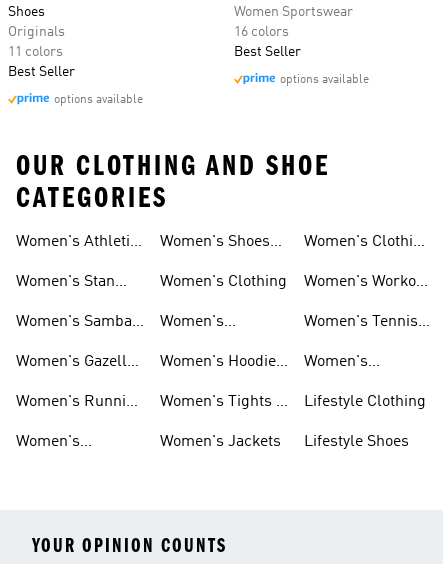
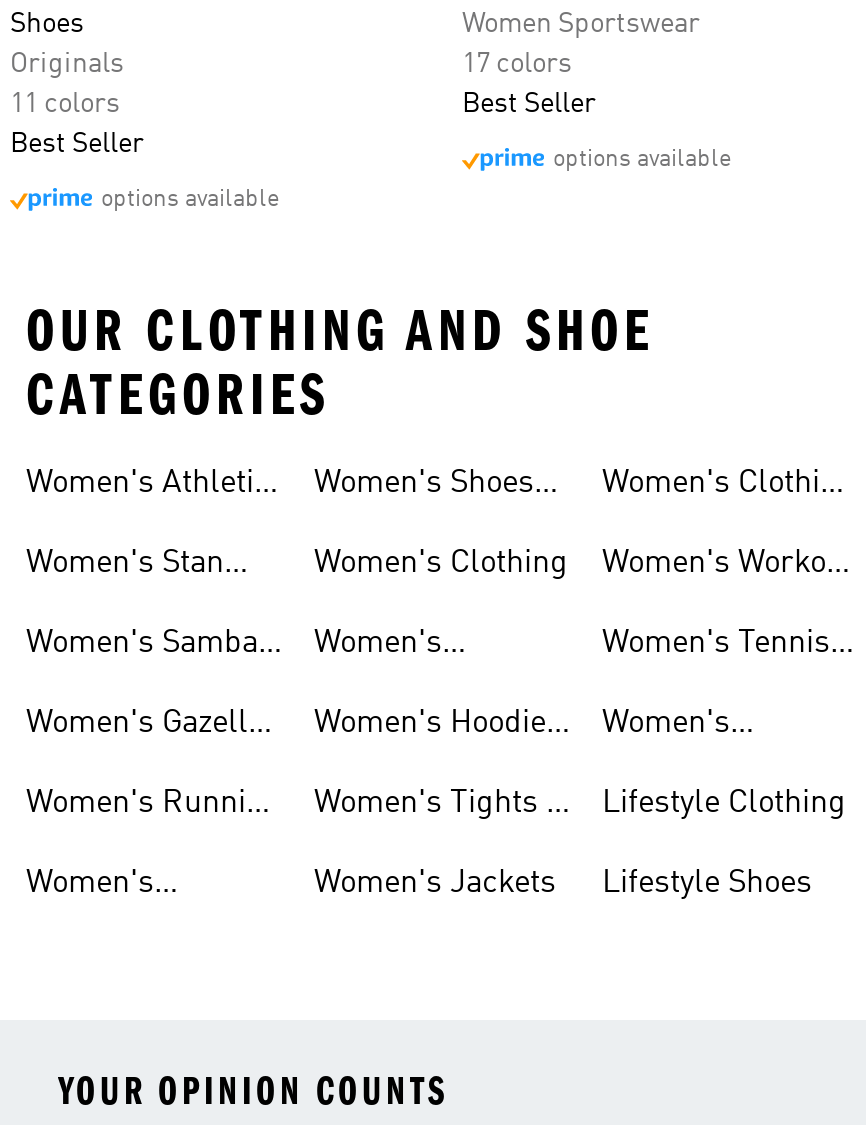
- 16 colors
+ 17 colors
